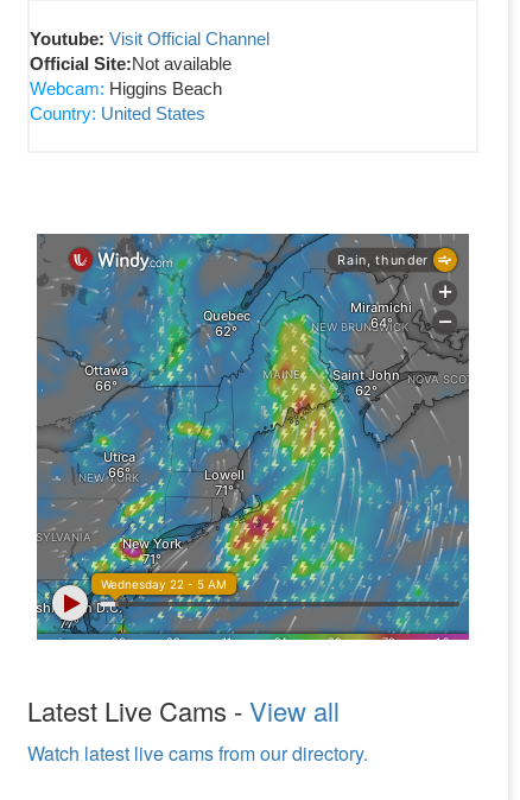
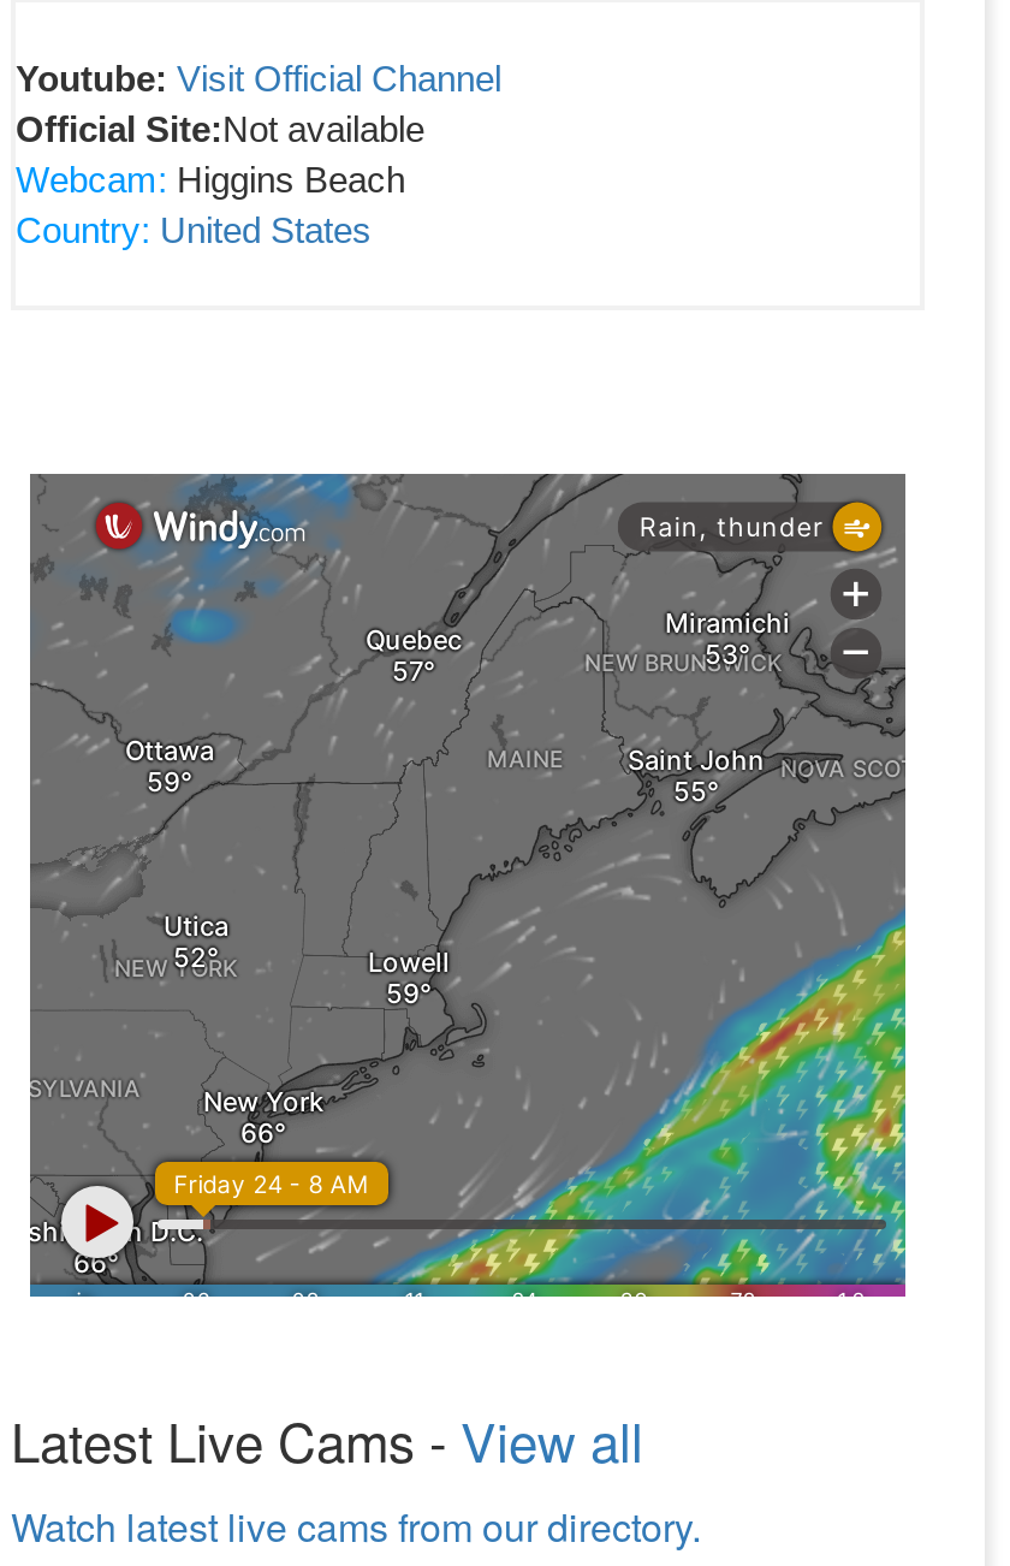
- [image]
+ [image]
